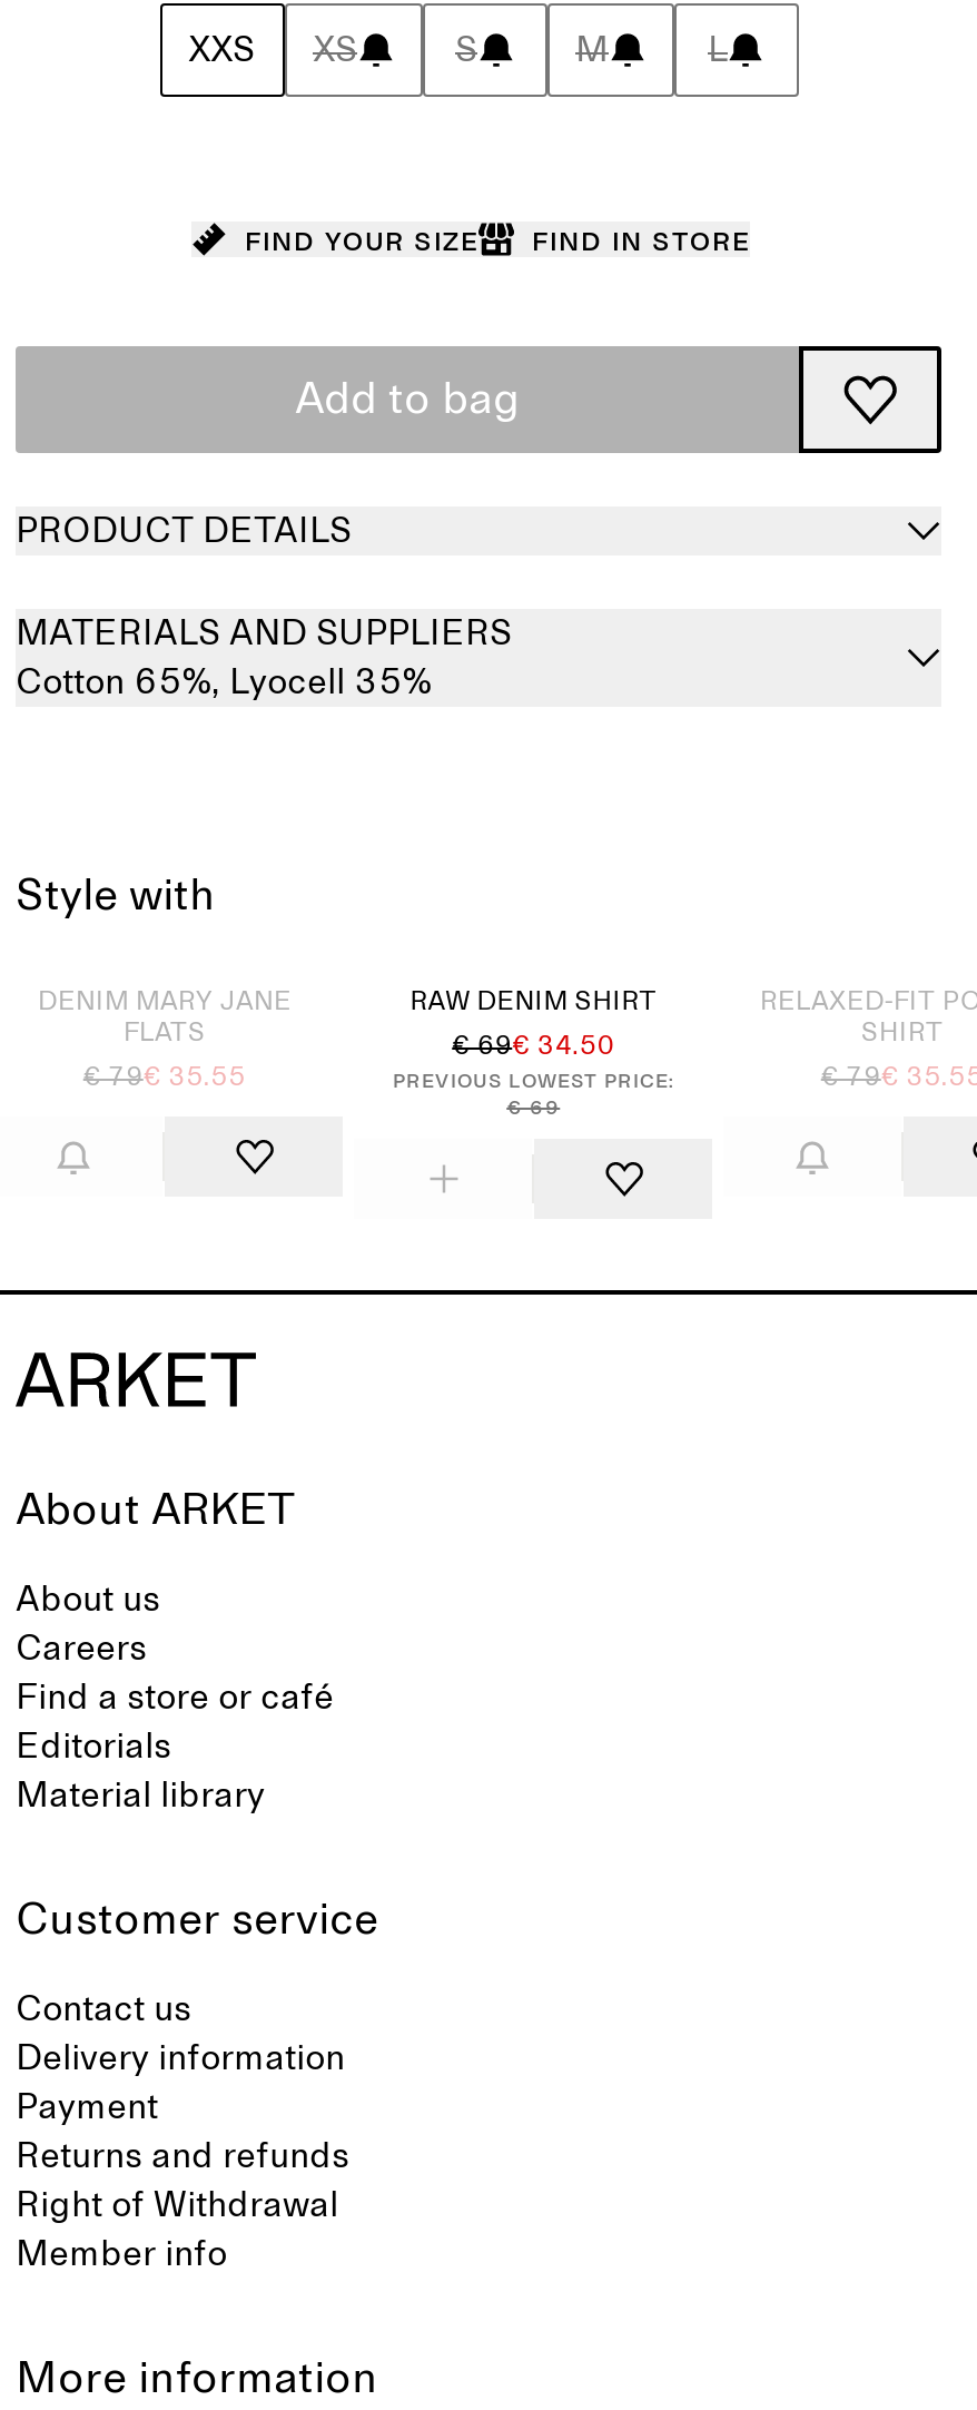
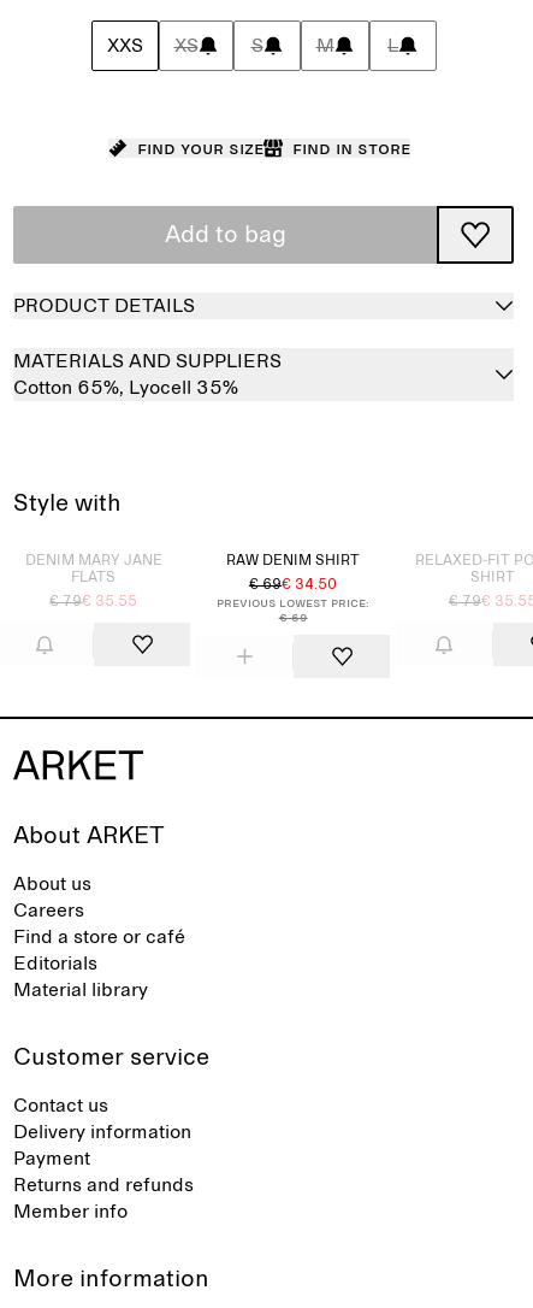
- Right of Withdrawal
